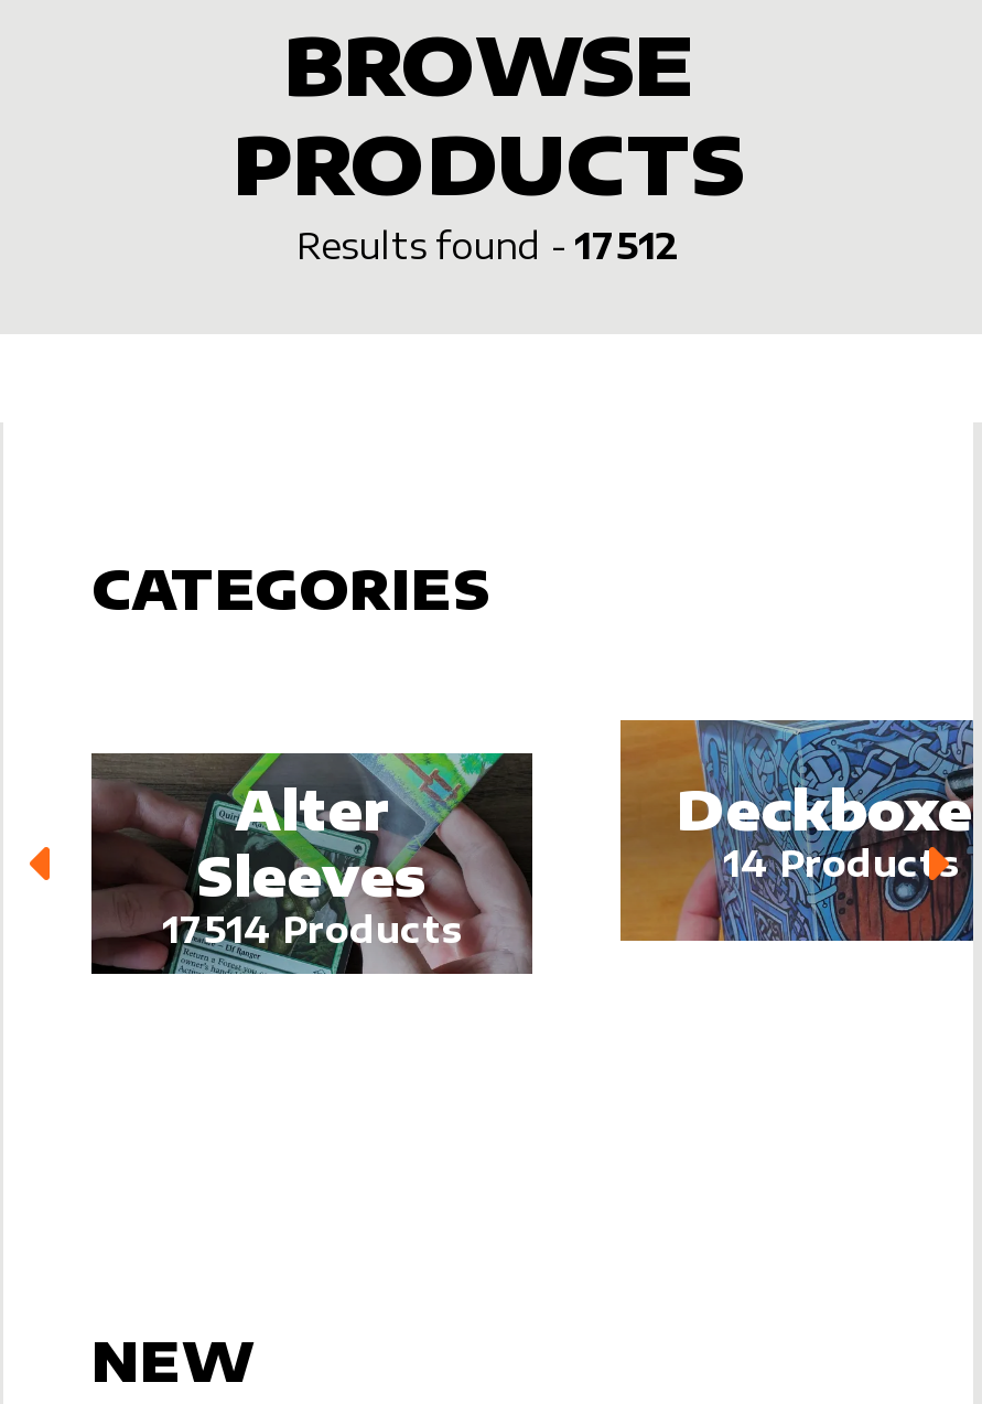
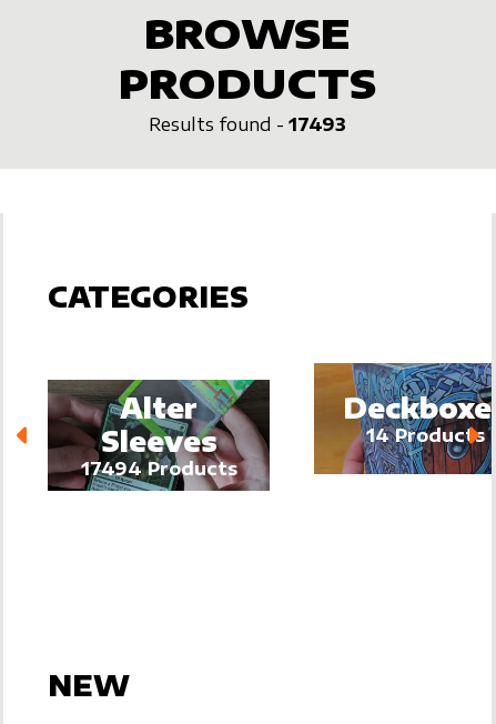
- Results found - 17512
+ Results found - 17493

- 17514 Products
+ 17494 Products
